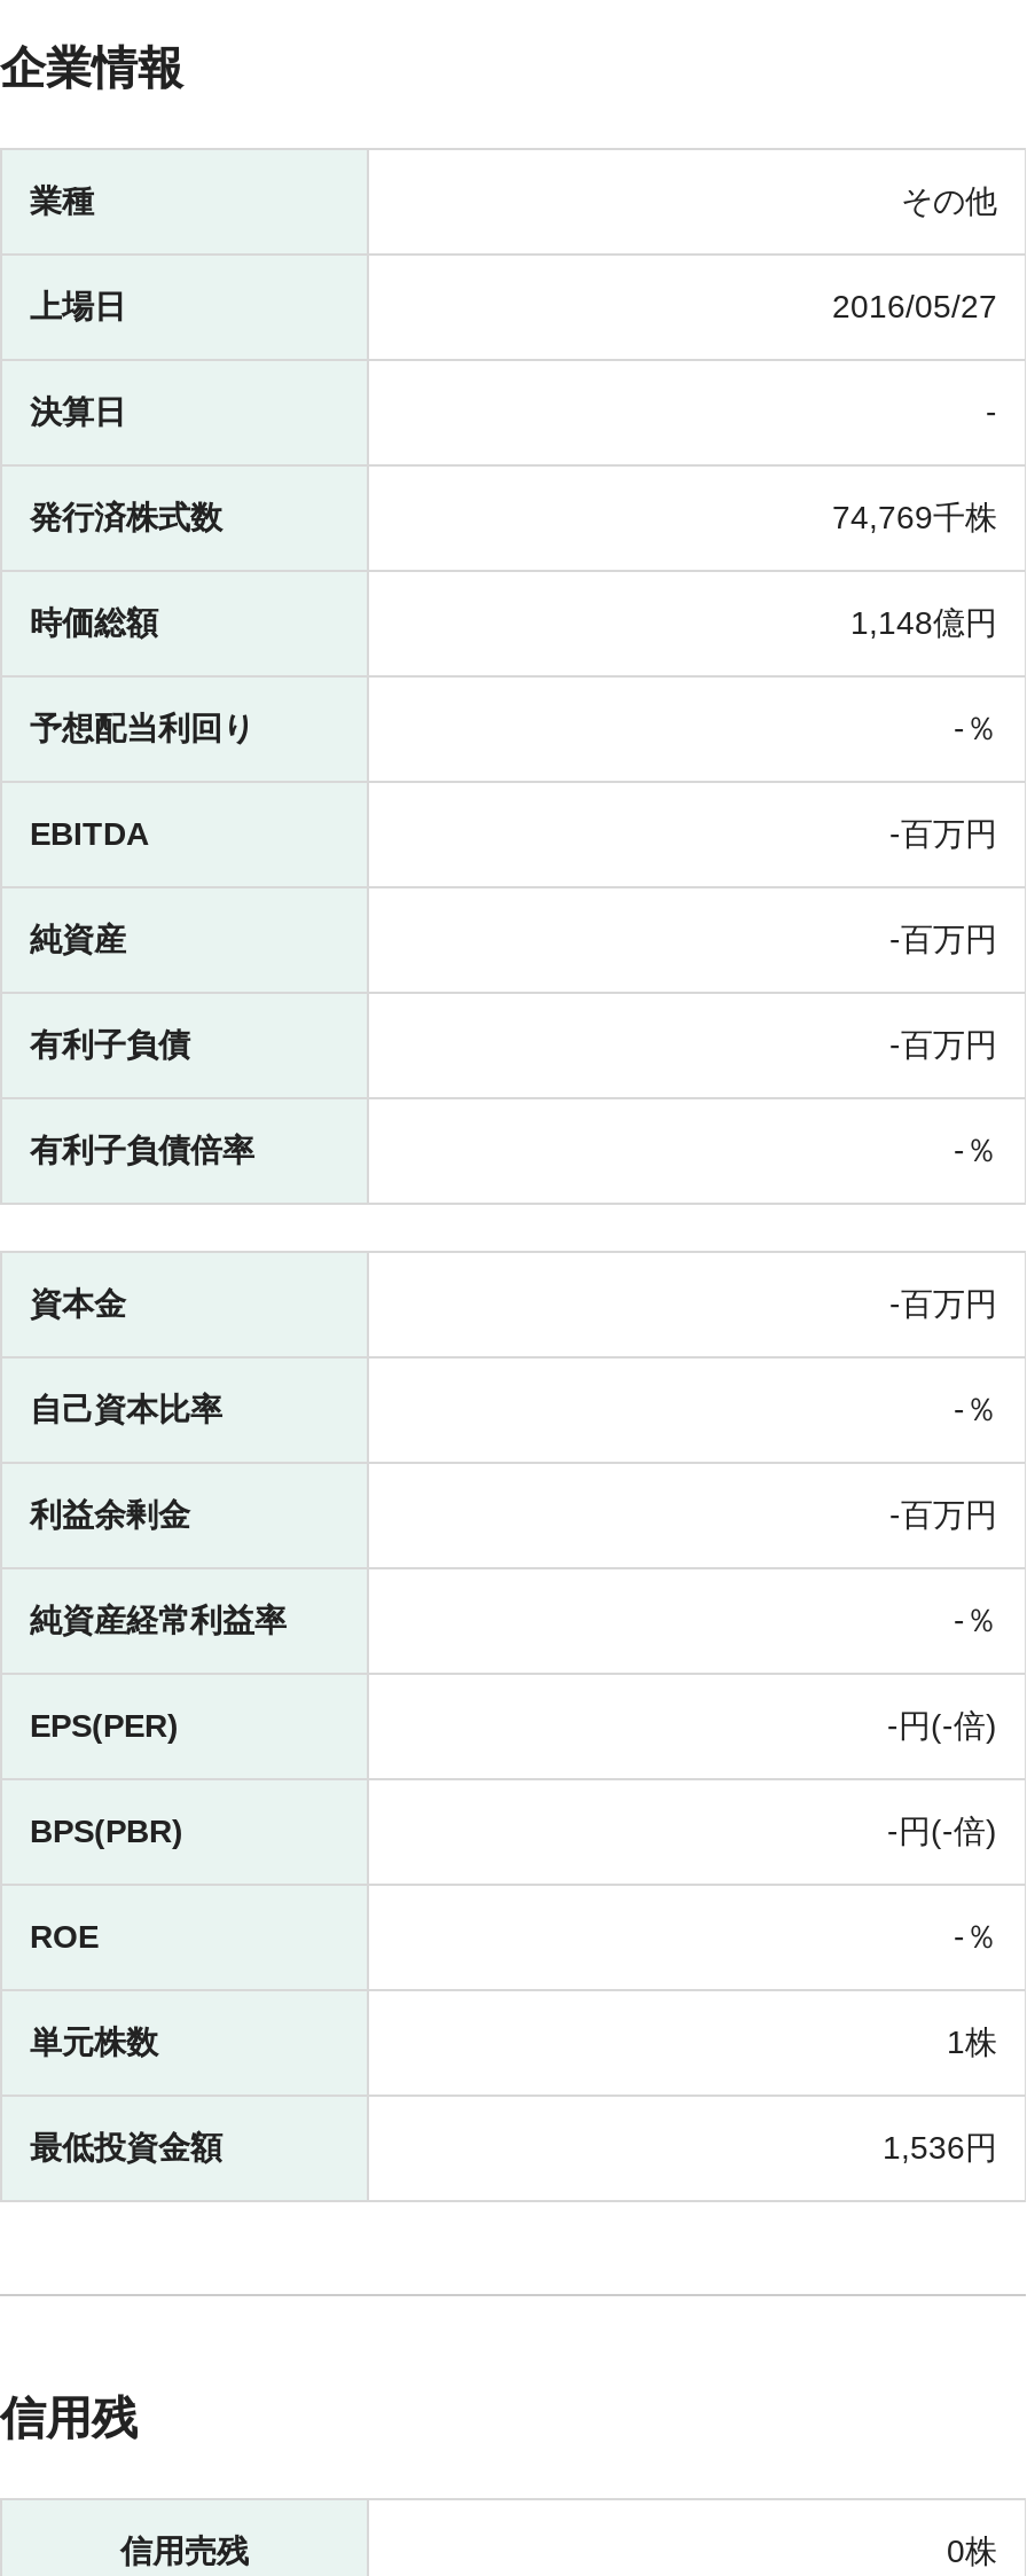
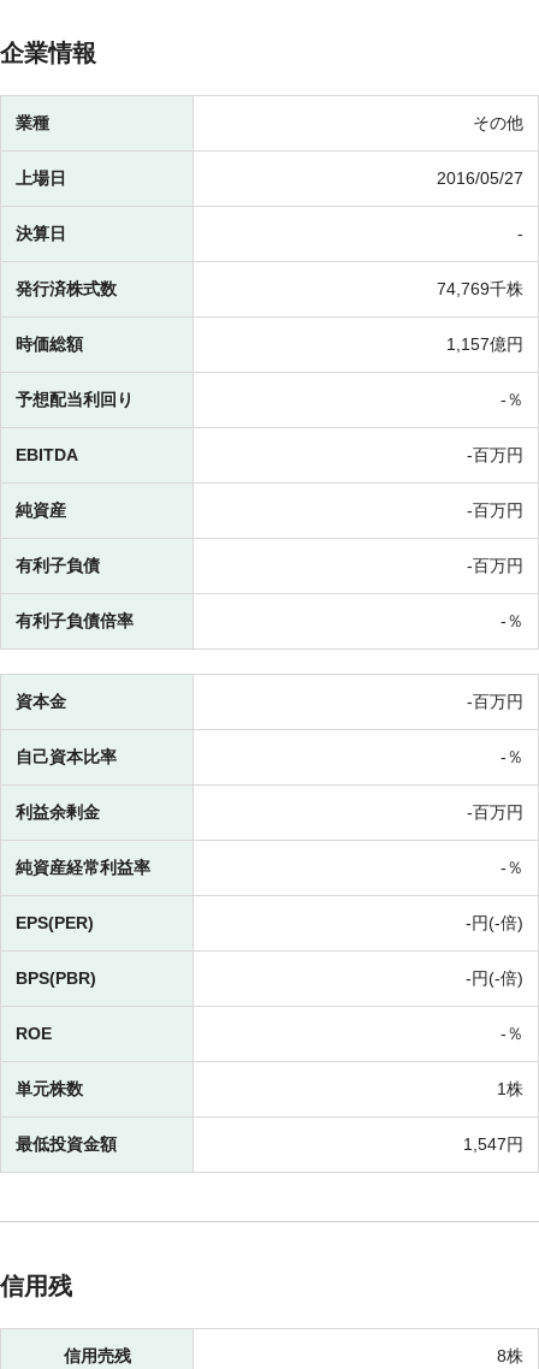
- 1,148億円
+ 1,157億円

- 1,536円
+ 1,547円

- 0株
+ 8株
